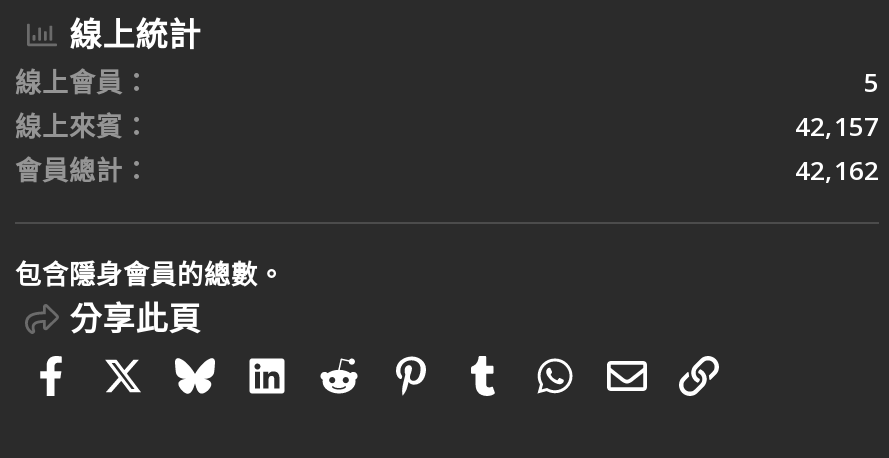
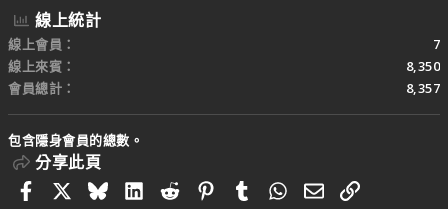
- 5
+ 7

- 42,157
+ 8,350

- 42,162
+ 8,357
